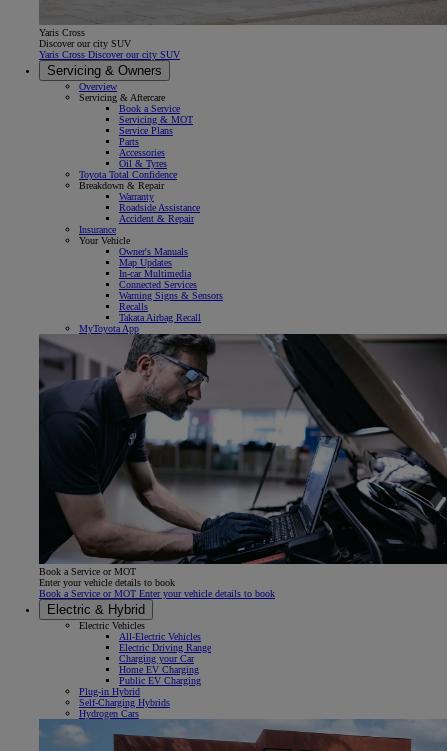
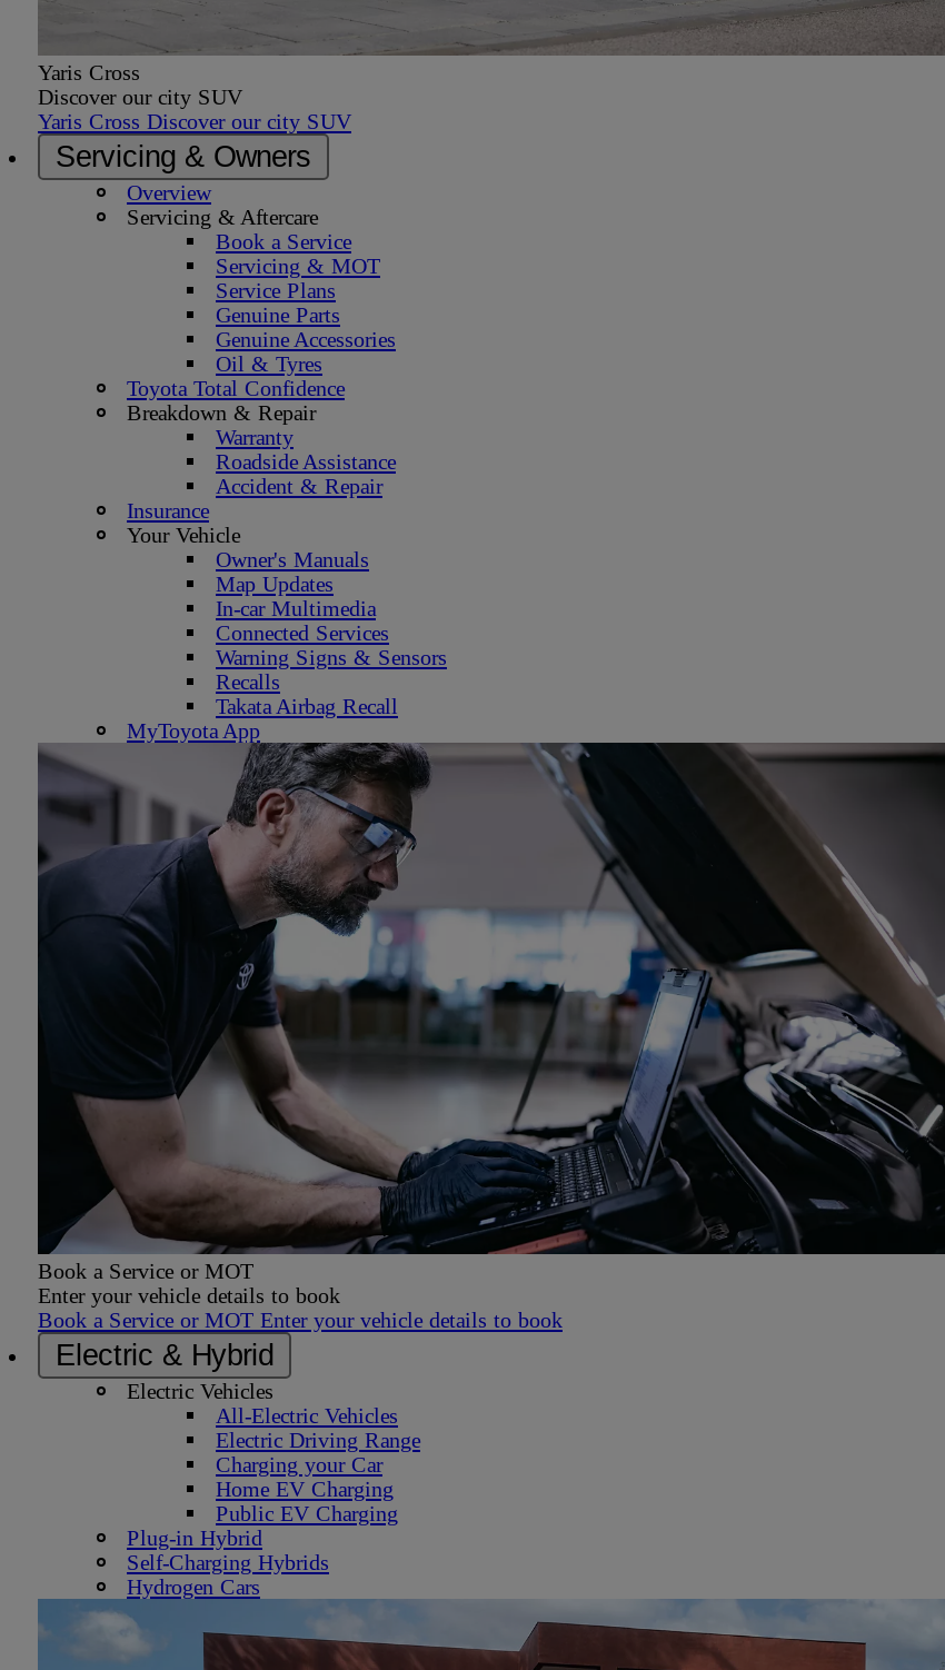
- Parts
- Accessories
+ Genuine Parts
+ Genuine Accessories
